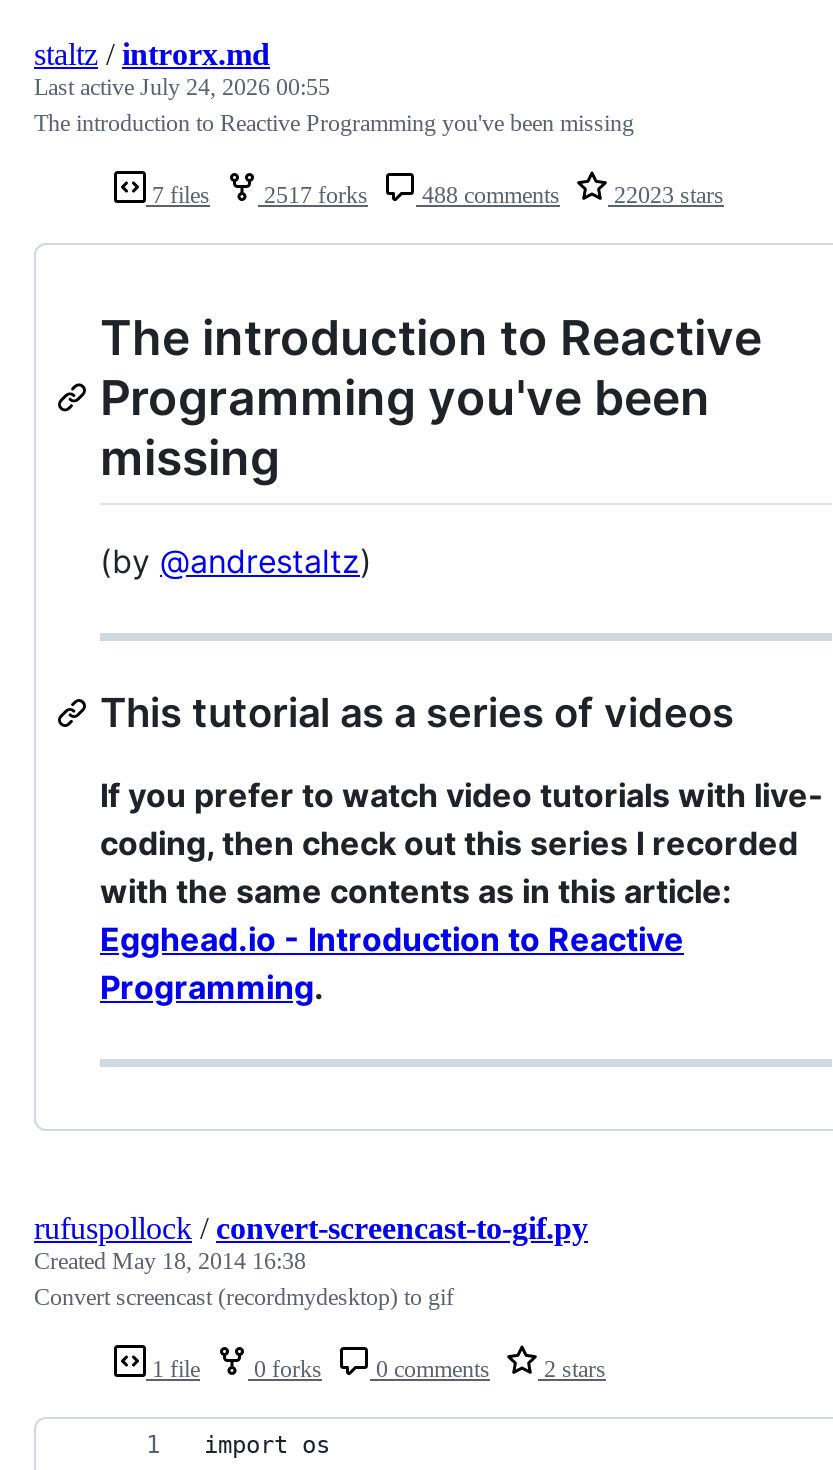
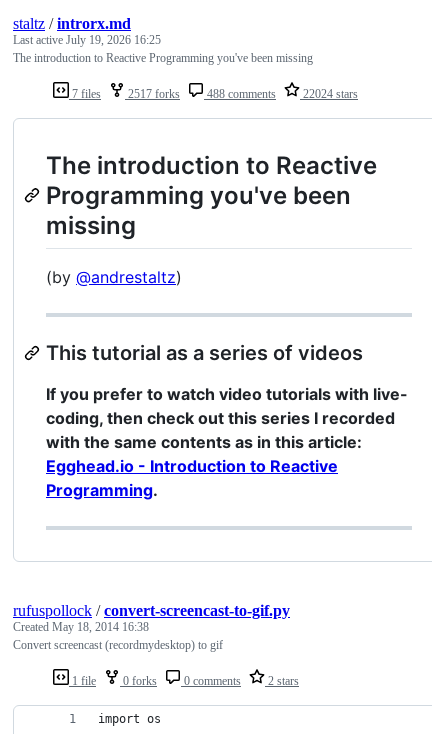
- Last active July 24, 2026 00:55
+ Last active July 19, 2026 16:25

- 7 files 2517 forks 488 comments 22023 stars
+ 7 files 2517 forks 488 comments 22024 stars
